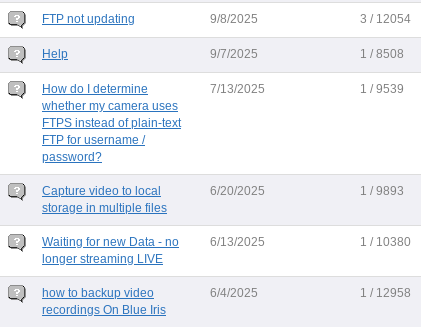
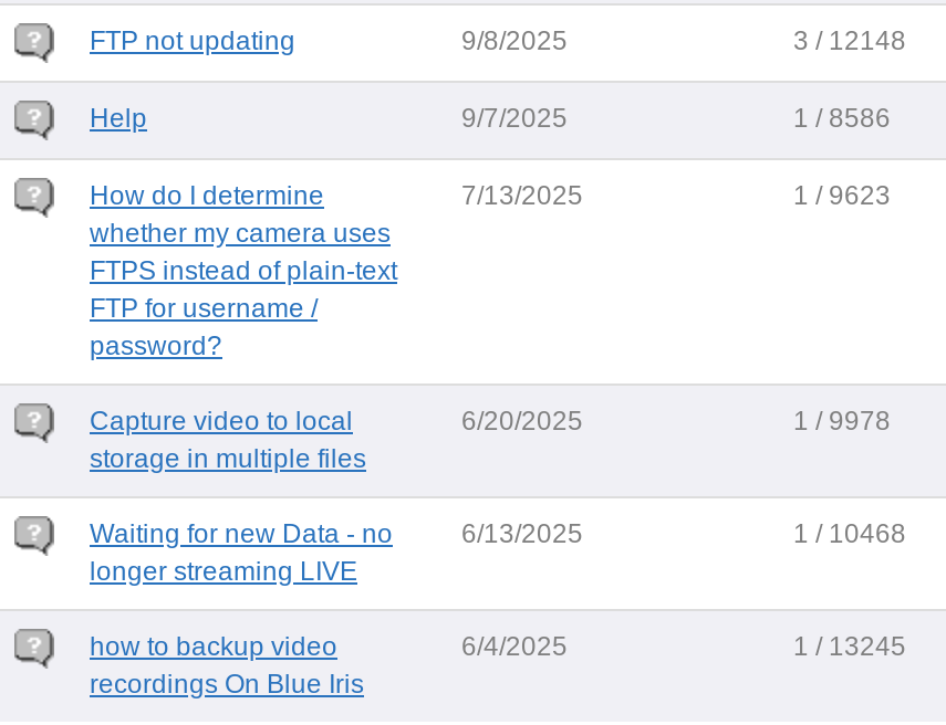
- 3 / 12054
+ 3 / 12148

- 1 / 8508
+ 1 / 8586

- 1 / 9539
+ 1 / 9623

- 1 / 9893
+ 1 / 9978

- 1 / 10380
+ 1 / 10468

- 1 / 12958
+ 1 / 13245
